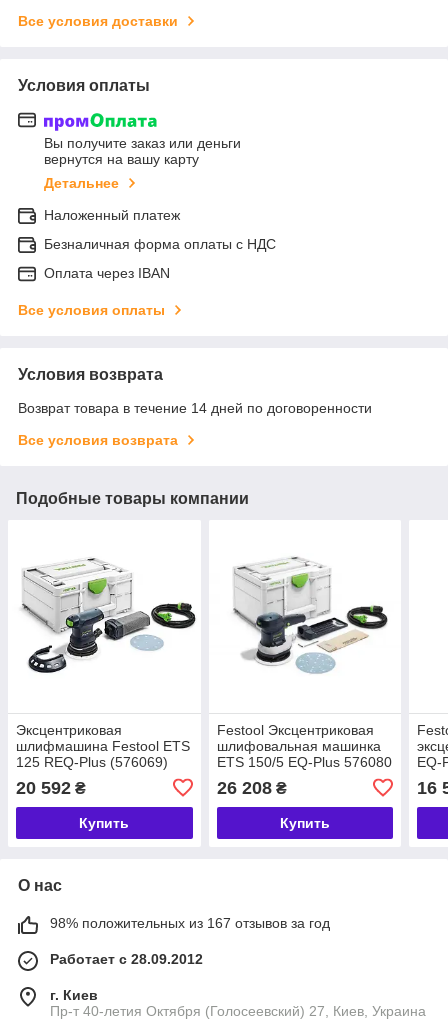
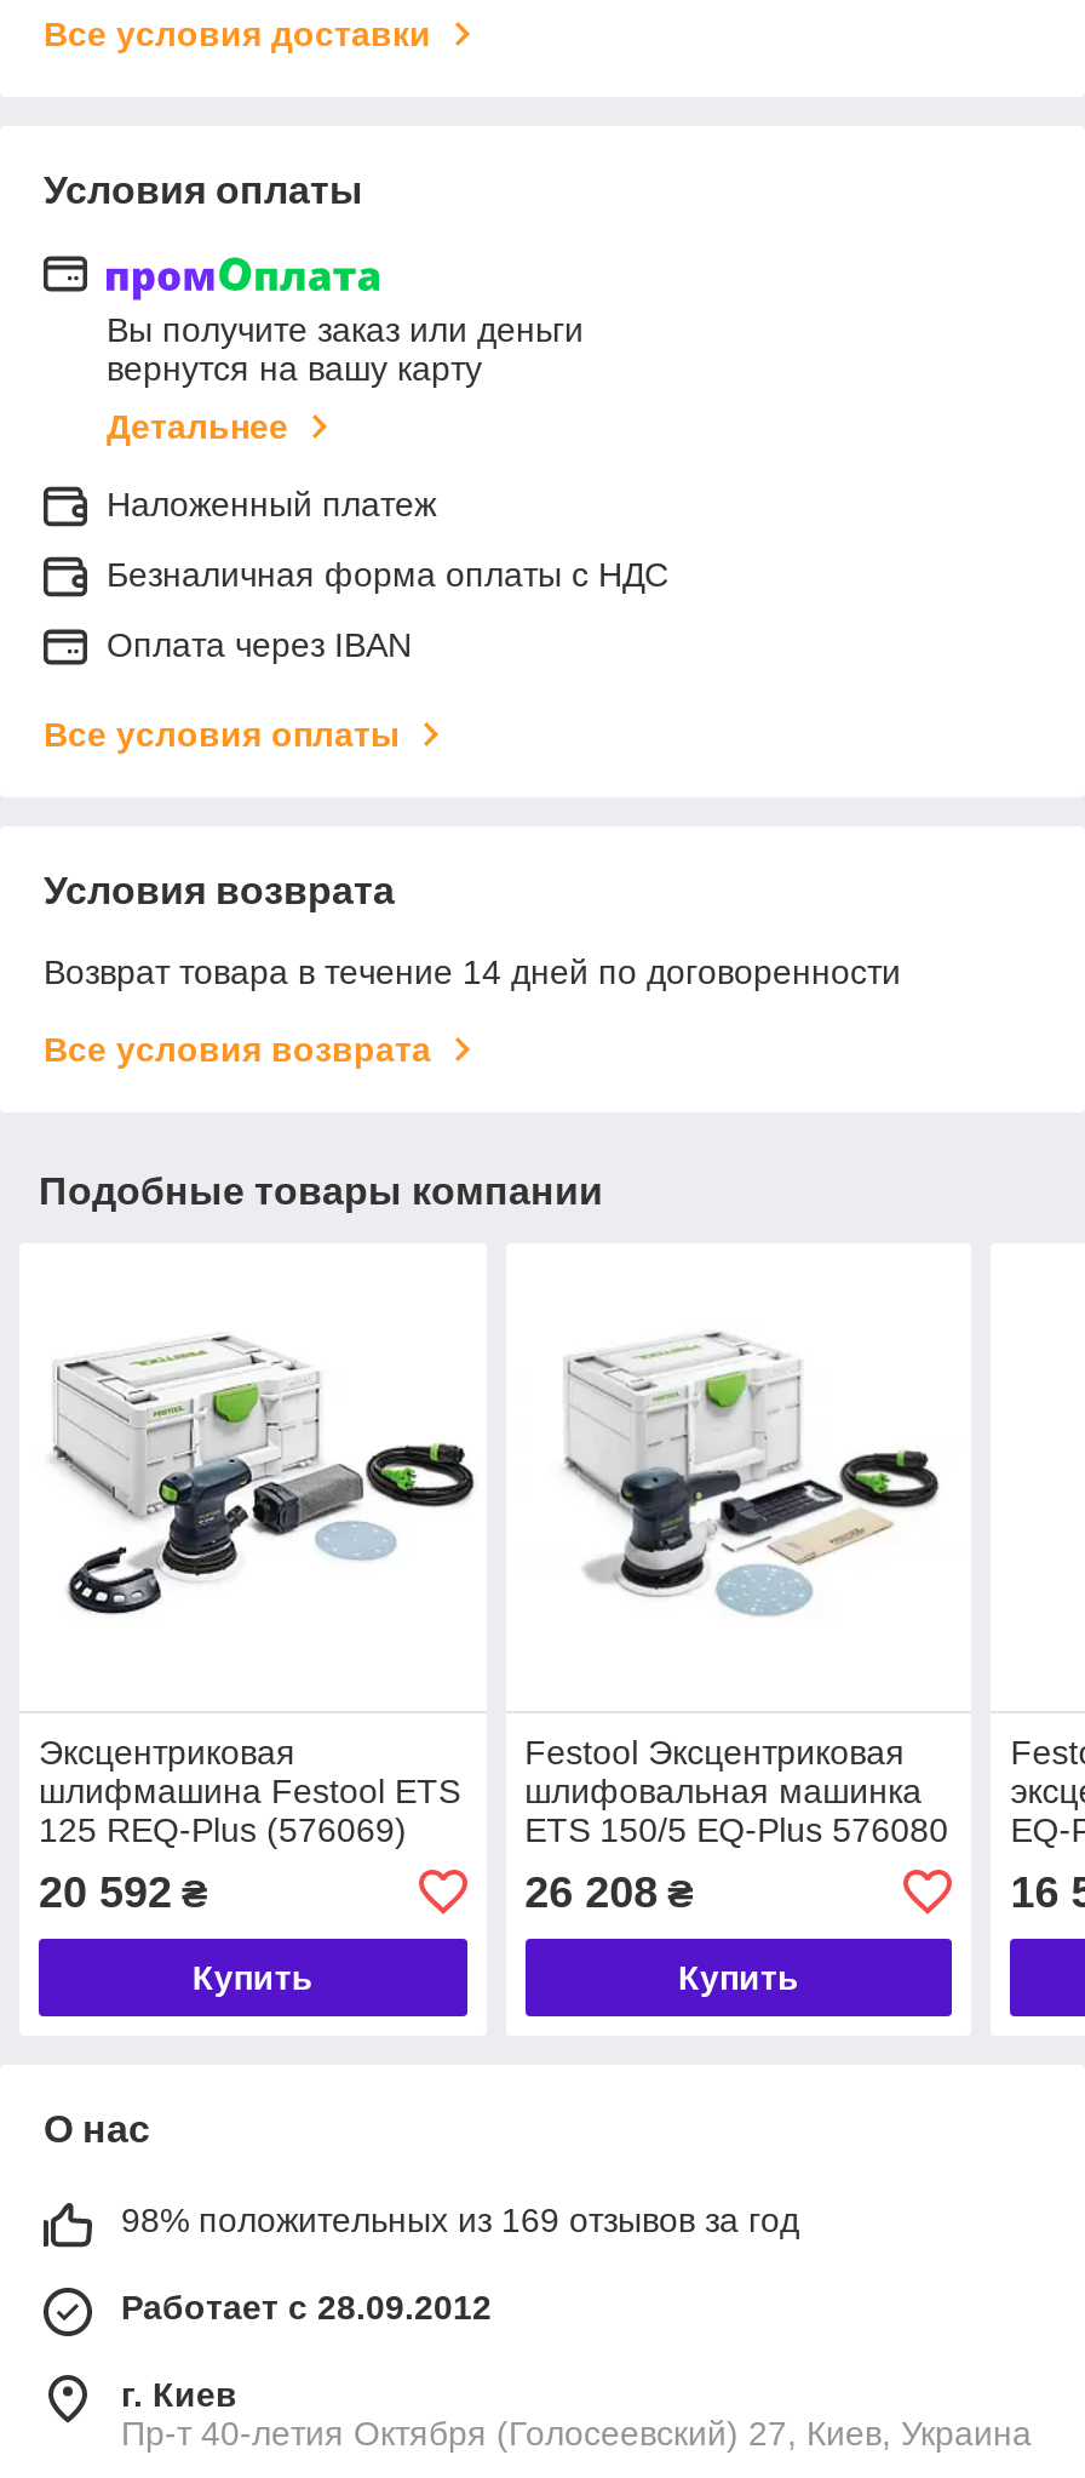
- 98% положительных из 167 отзывов за год
+ 98% положительных из 169 отзывов за год
